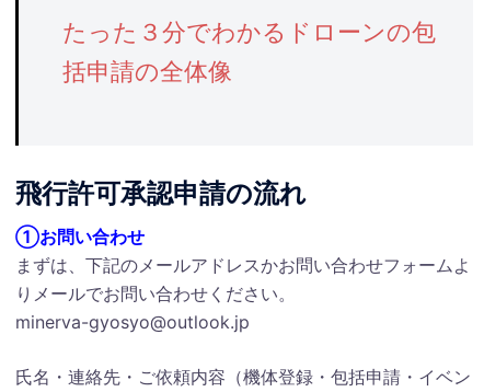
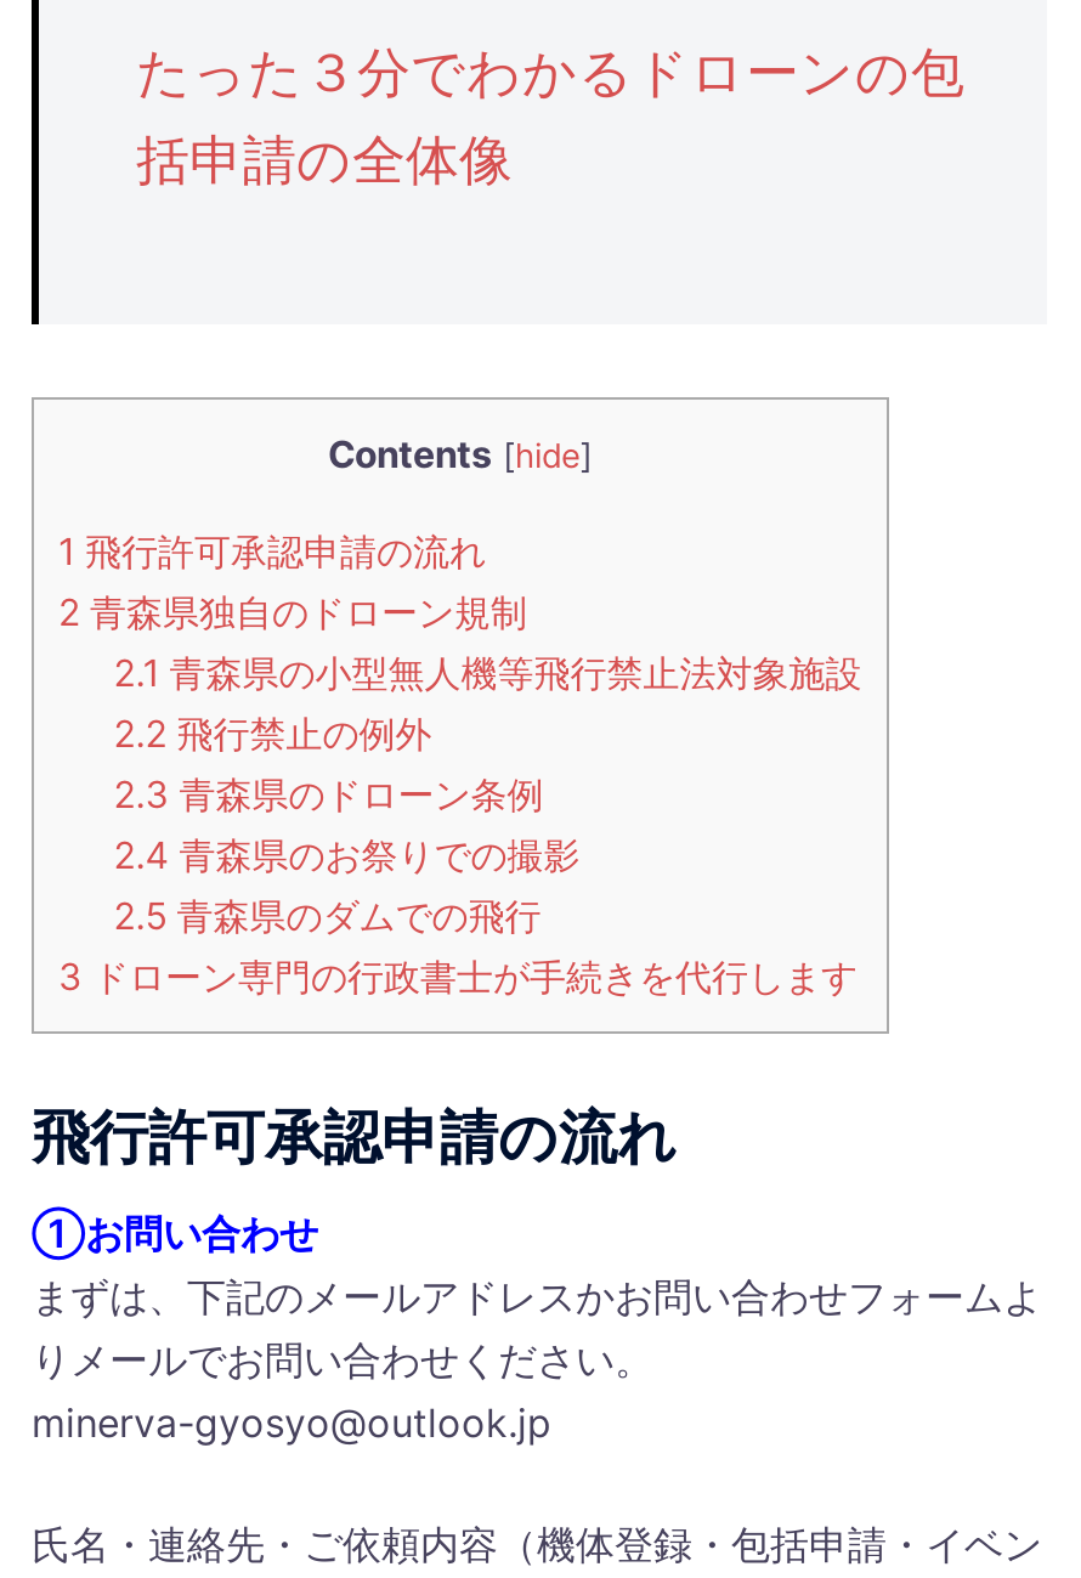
+ Contents [hide]
+ 1飛行許可承認申請の流れ
+ 2青森県独自のドローン規制
+ 2.1青森県の小型無人機等飛行禁止法対象施設
+ 2.2飛行禁止の例外
+ 2.3青森県のドローン条例
+ 2.4青森県のお祭りでの撮影
+ 2.5青森県のダムでの飛行
+ 3ドローン専門の行政書士が手続きを代行します
